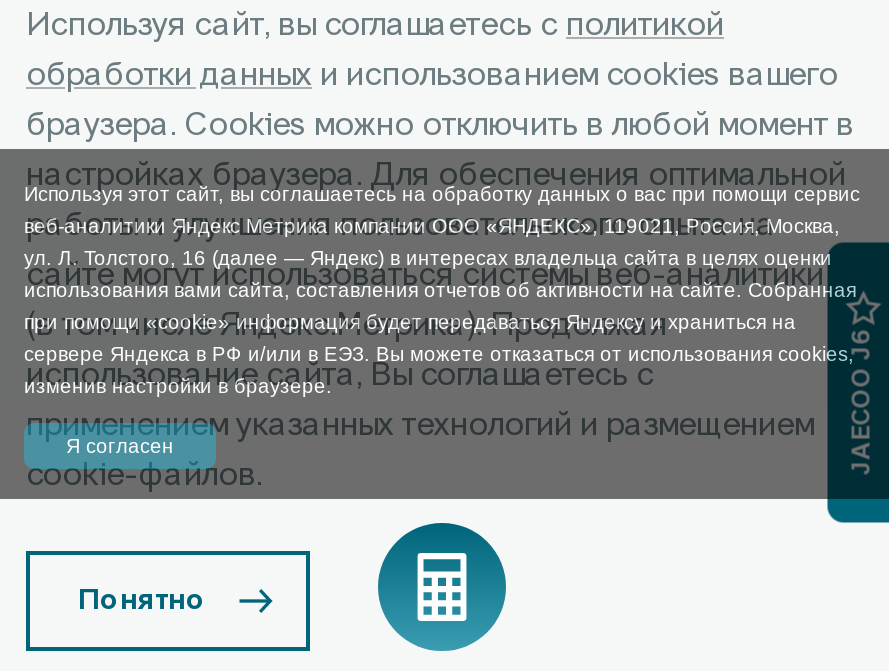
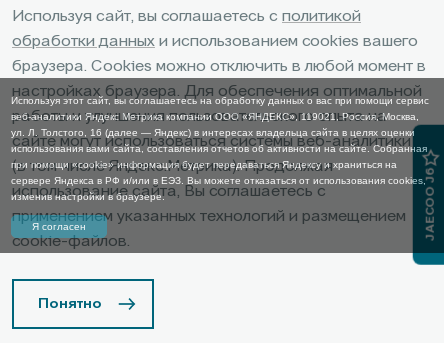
- [image]
